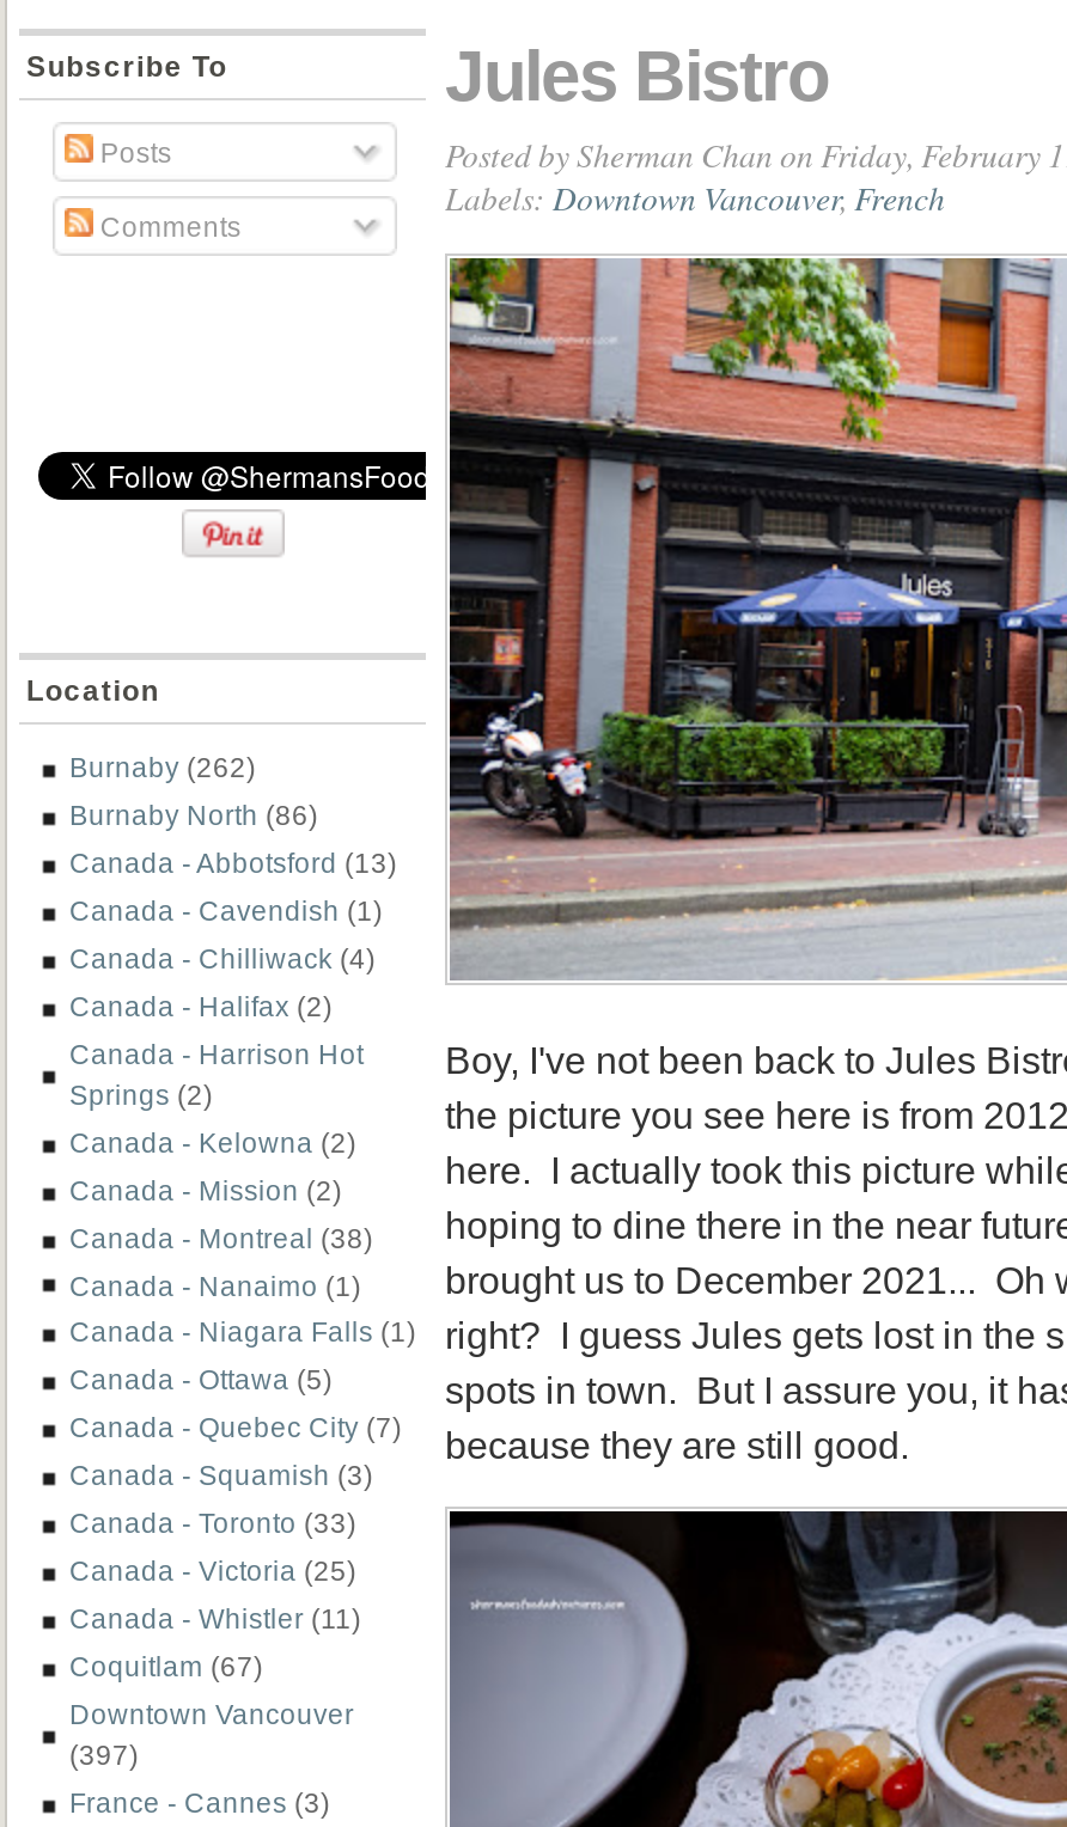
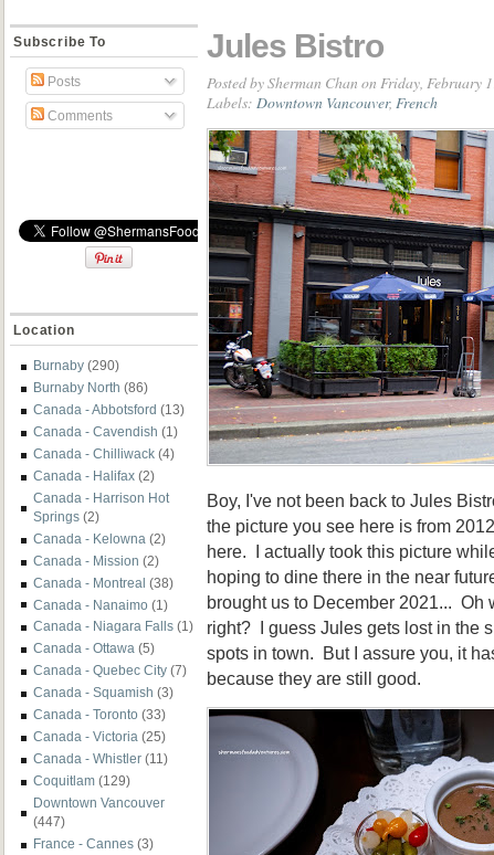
- Burnaby (262)
+ Burnaby (290)

- Coquitlam (67)
+ Coquitlam (129)

- (397)
+ (447)
